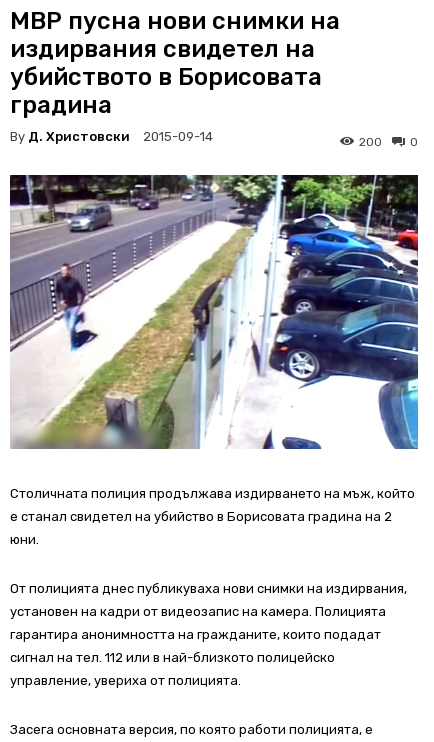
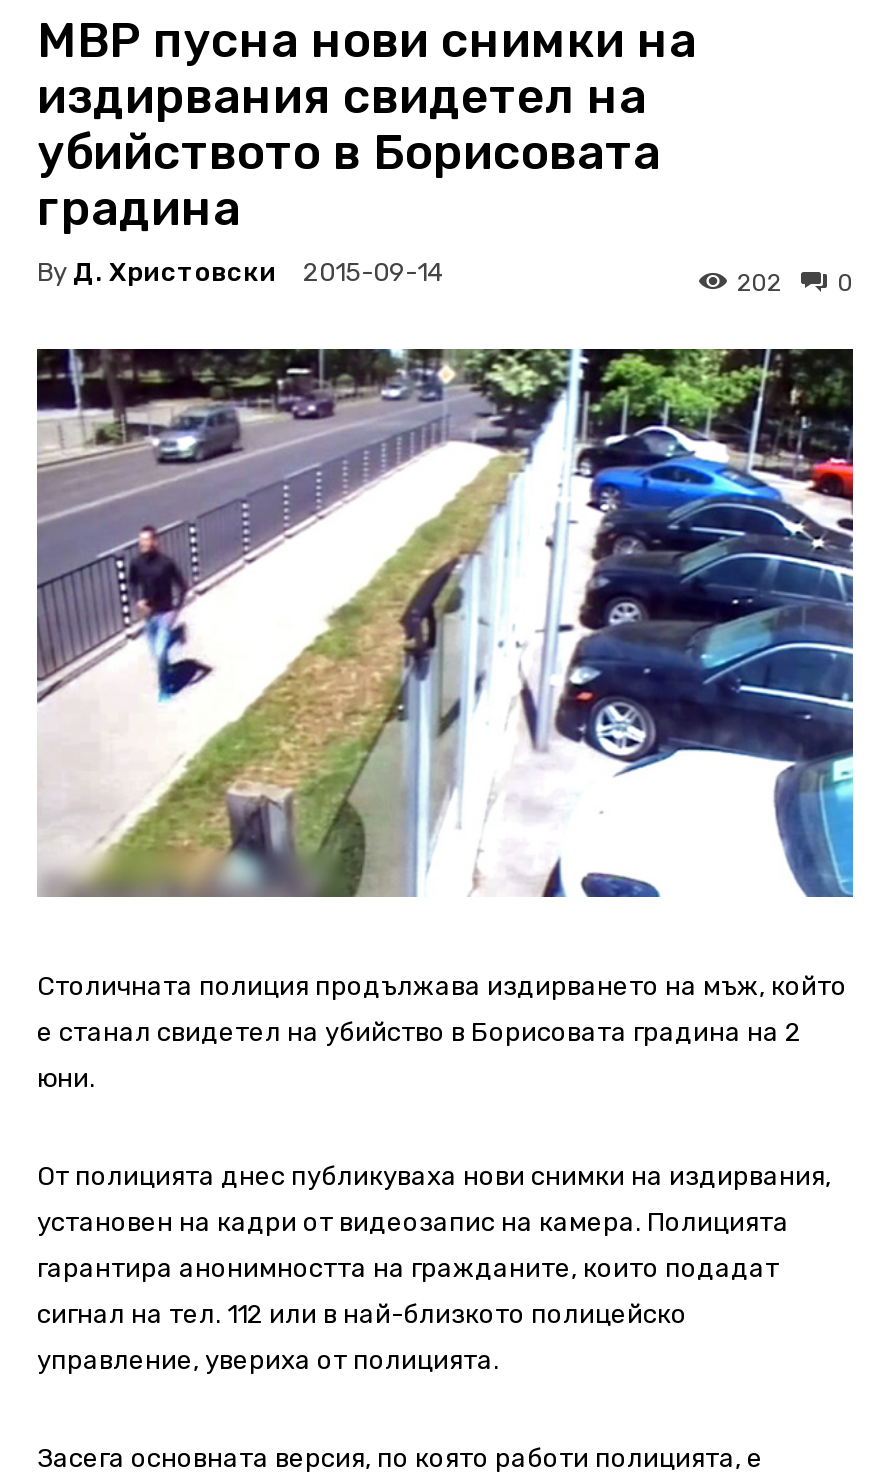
- 200 0
+ 202 0
